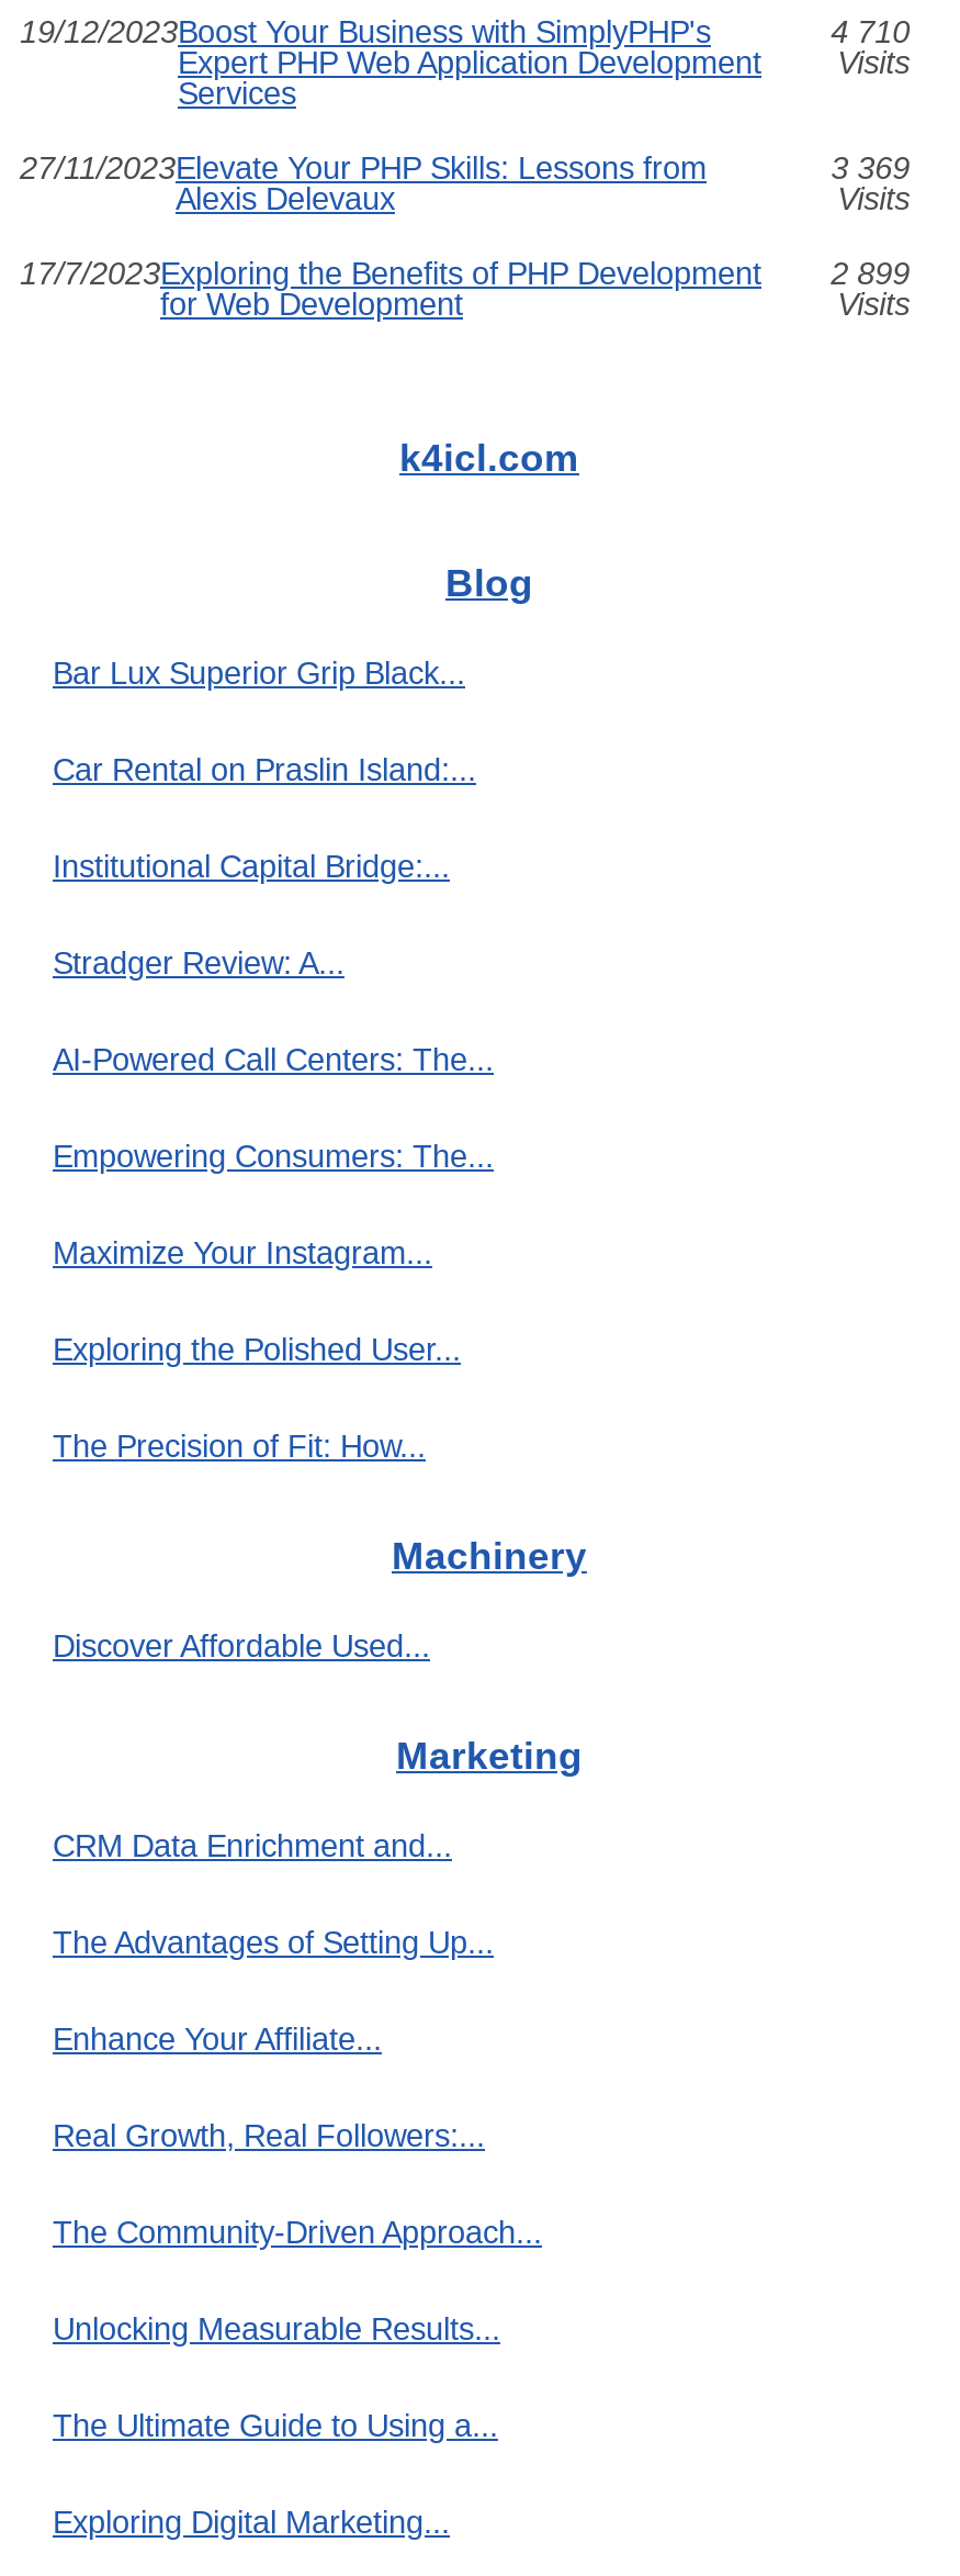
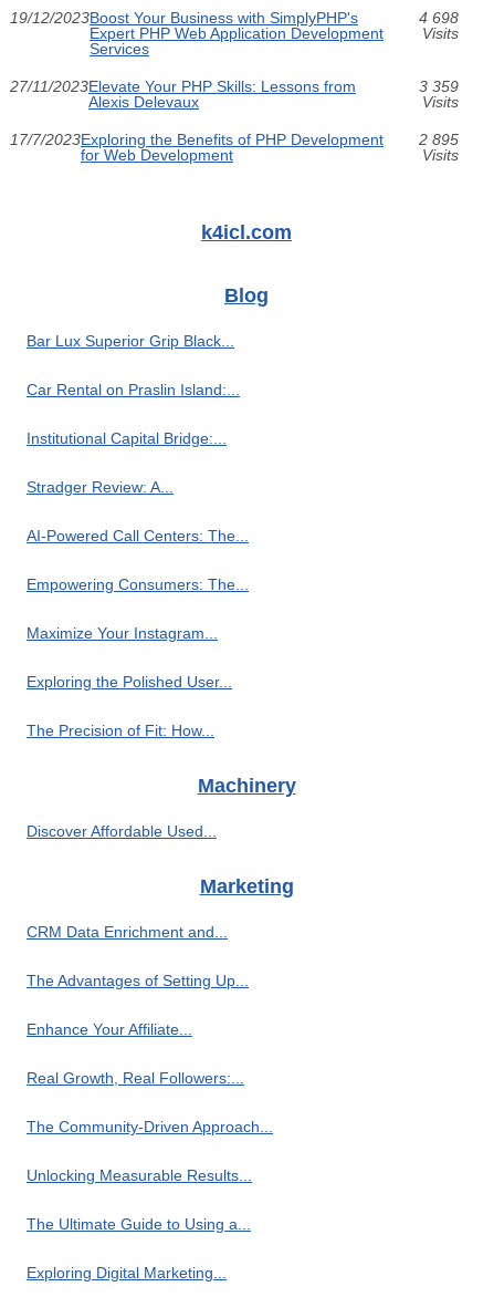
- 4 710
+ 4 698

- 3 369
+ 3 359

- 17/7/2023Exploring the Benefits of PHP Development 2 899
+ 17/7/2023Exploring the Benefits of PHP Development 2 895
